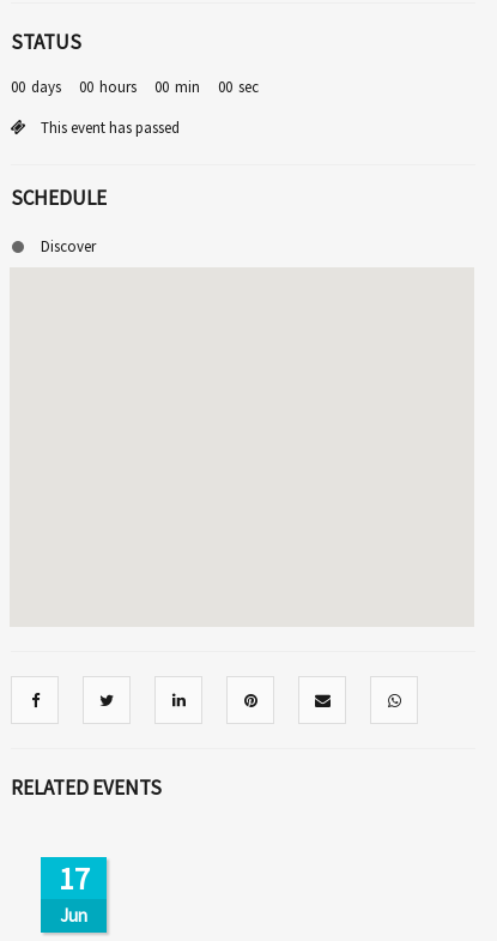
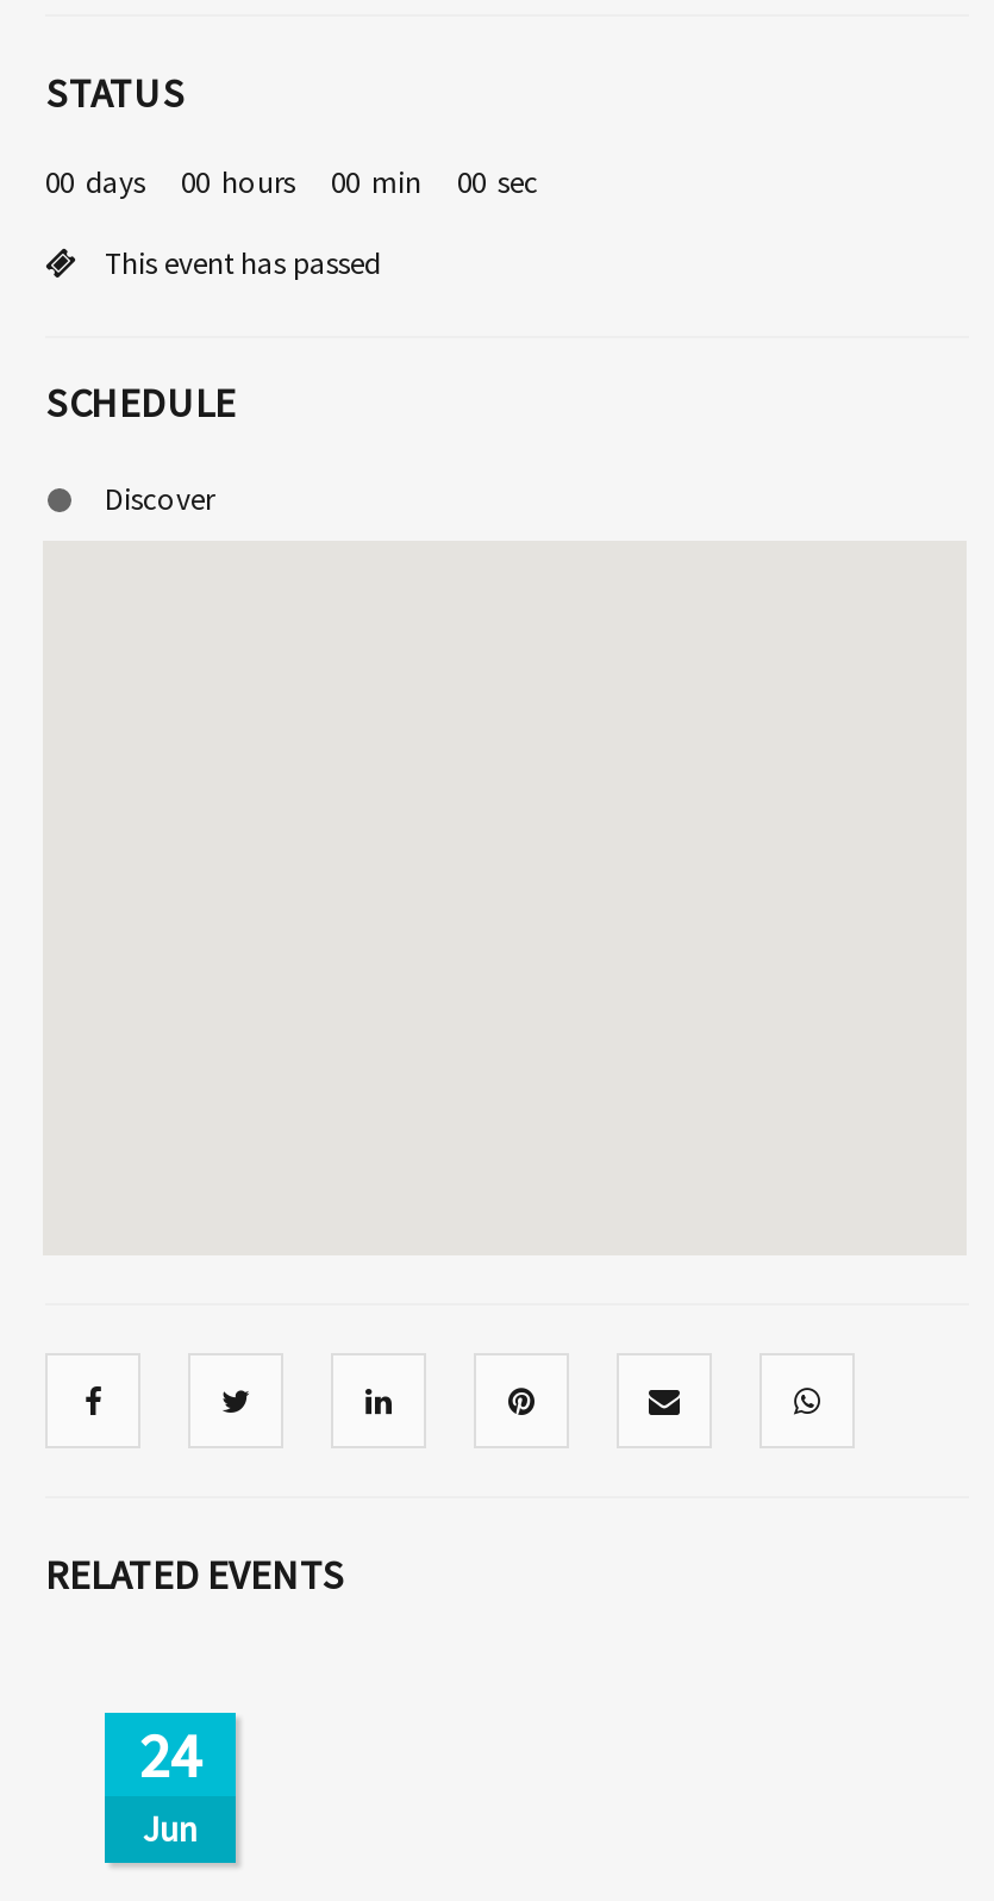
- 17
+ 24
